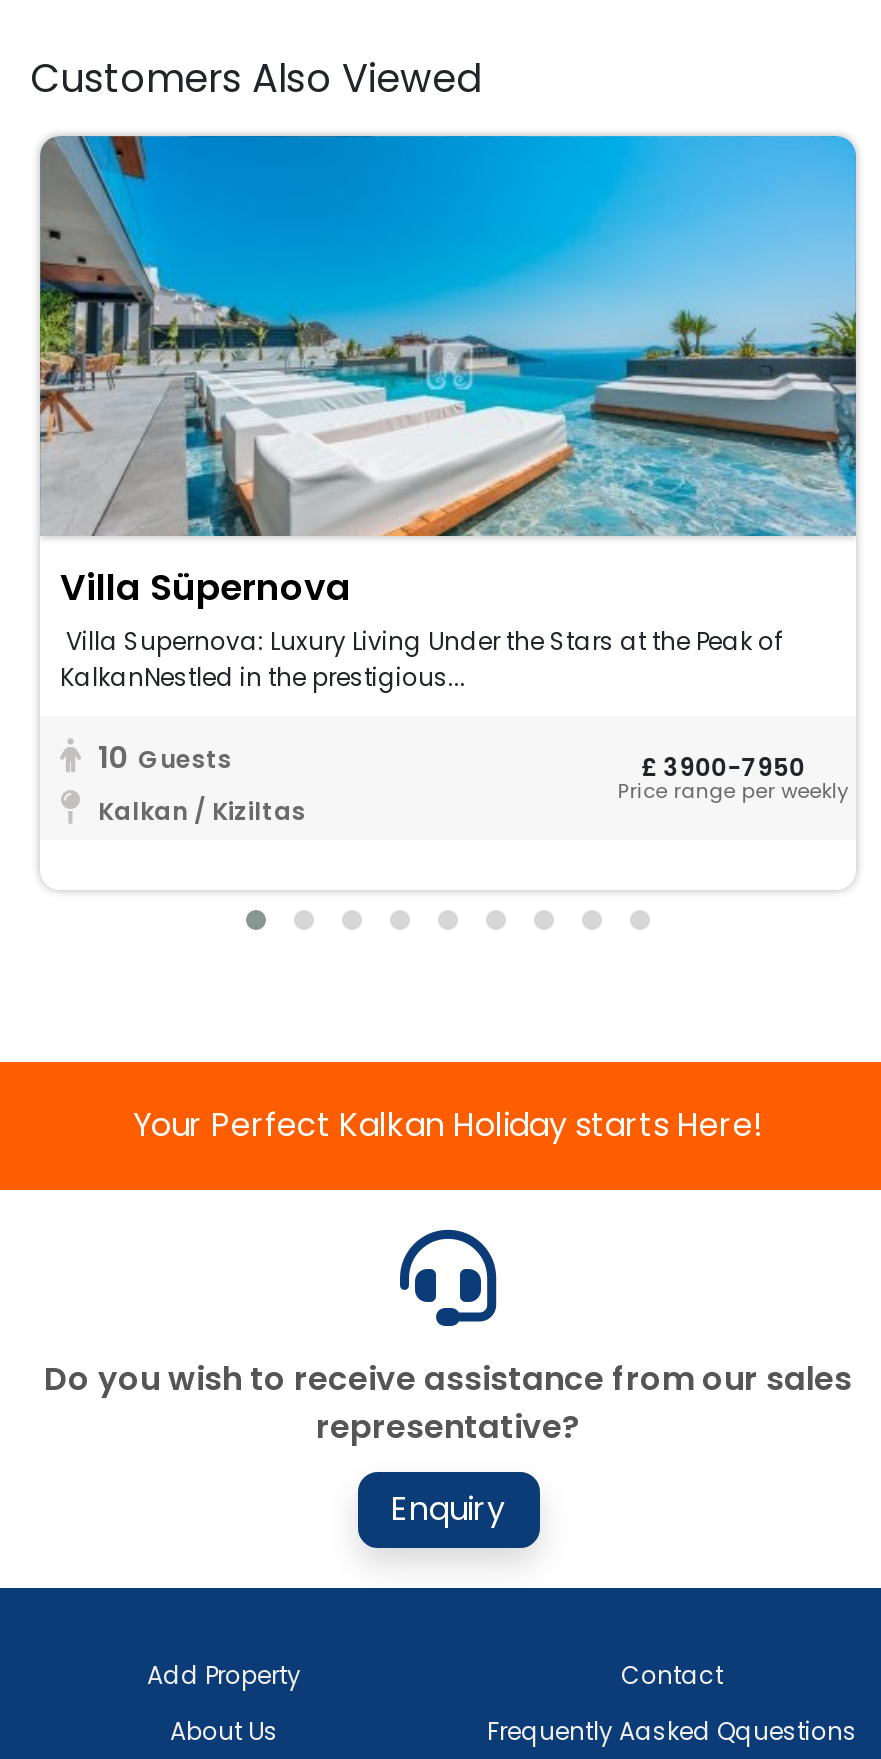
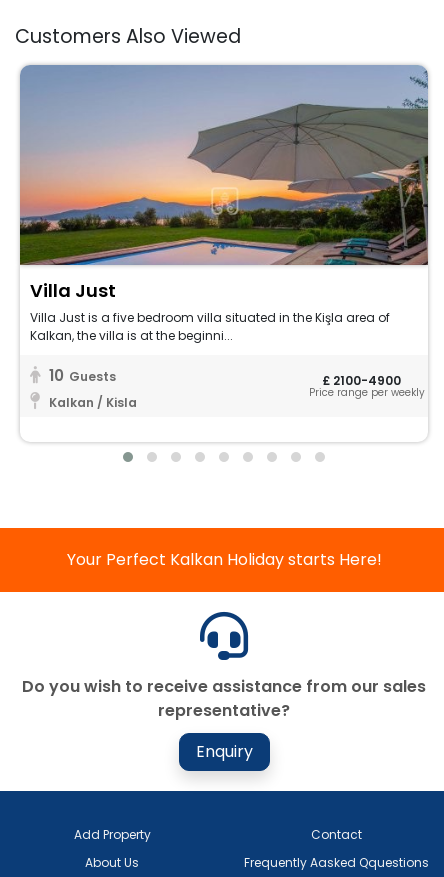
- [image]
- Villa Süpernova
- Villa Supernova: Luxury Living Under the Stars at the Peak of
- KalkanNestled in the prestigious...
+ [image]
+ Villa Just
+ Villa Just is a five bedroom villa situated in the Kişla area of
+ Kalkan, the villa is at the beginni...

- £ 3900-7950
+ £ 2100-4900

- Kalkan / Kiziltas
+ Kalkan / Kisla
